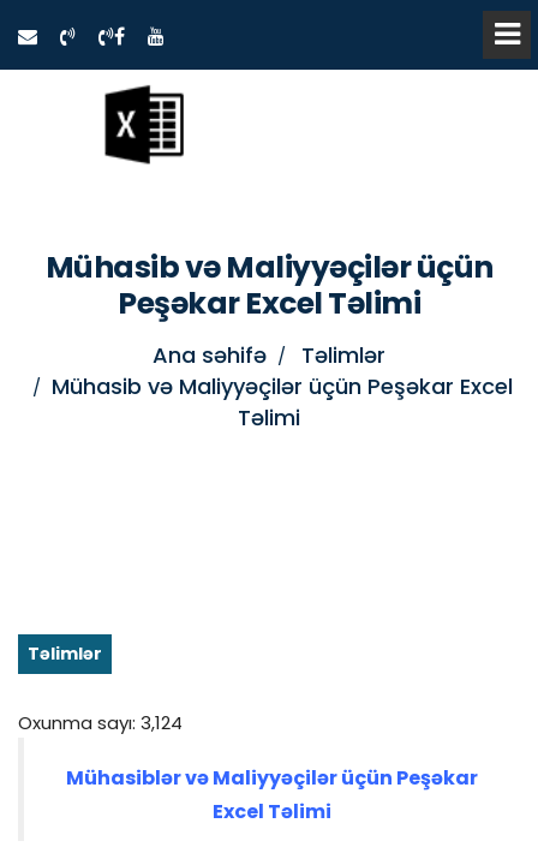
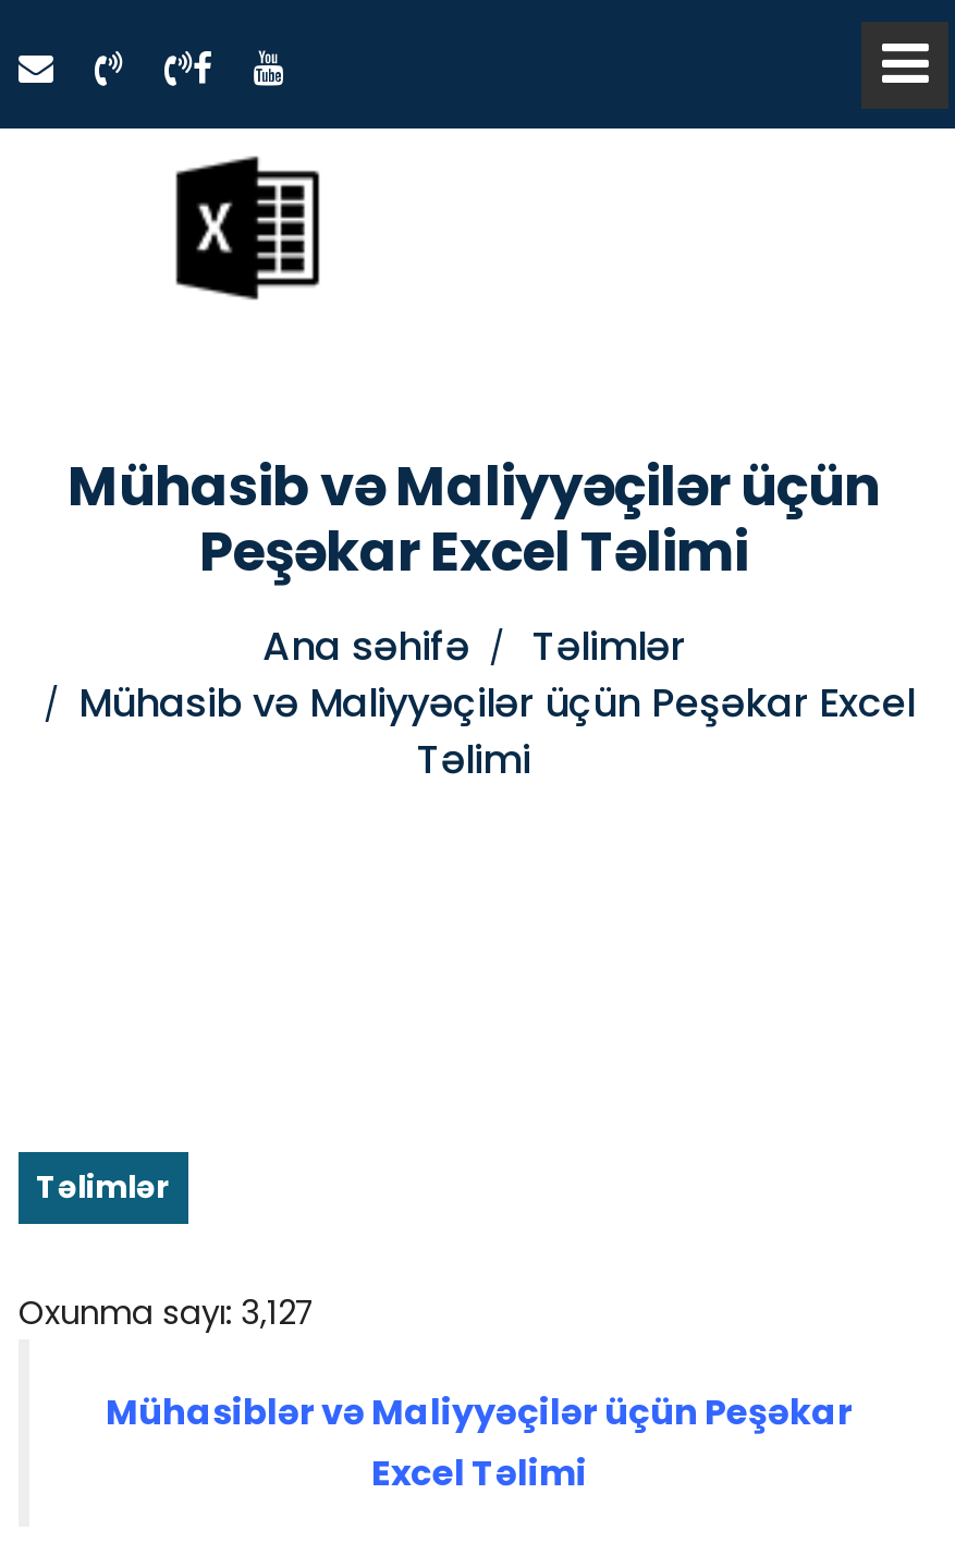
- Oxunma sayı: 3,124
+ Oxunma sayı: 3,127
